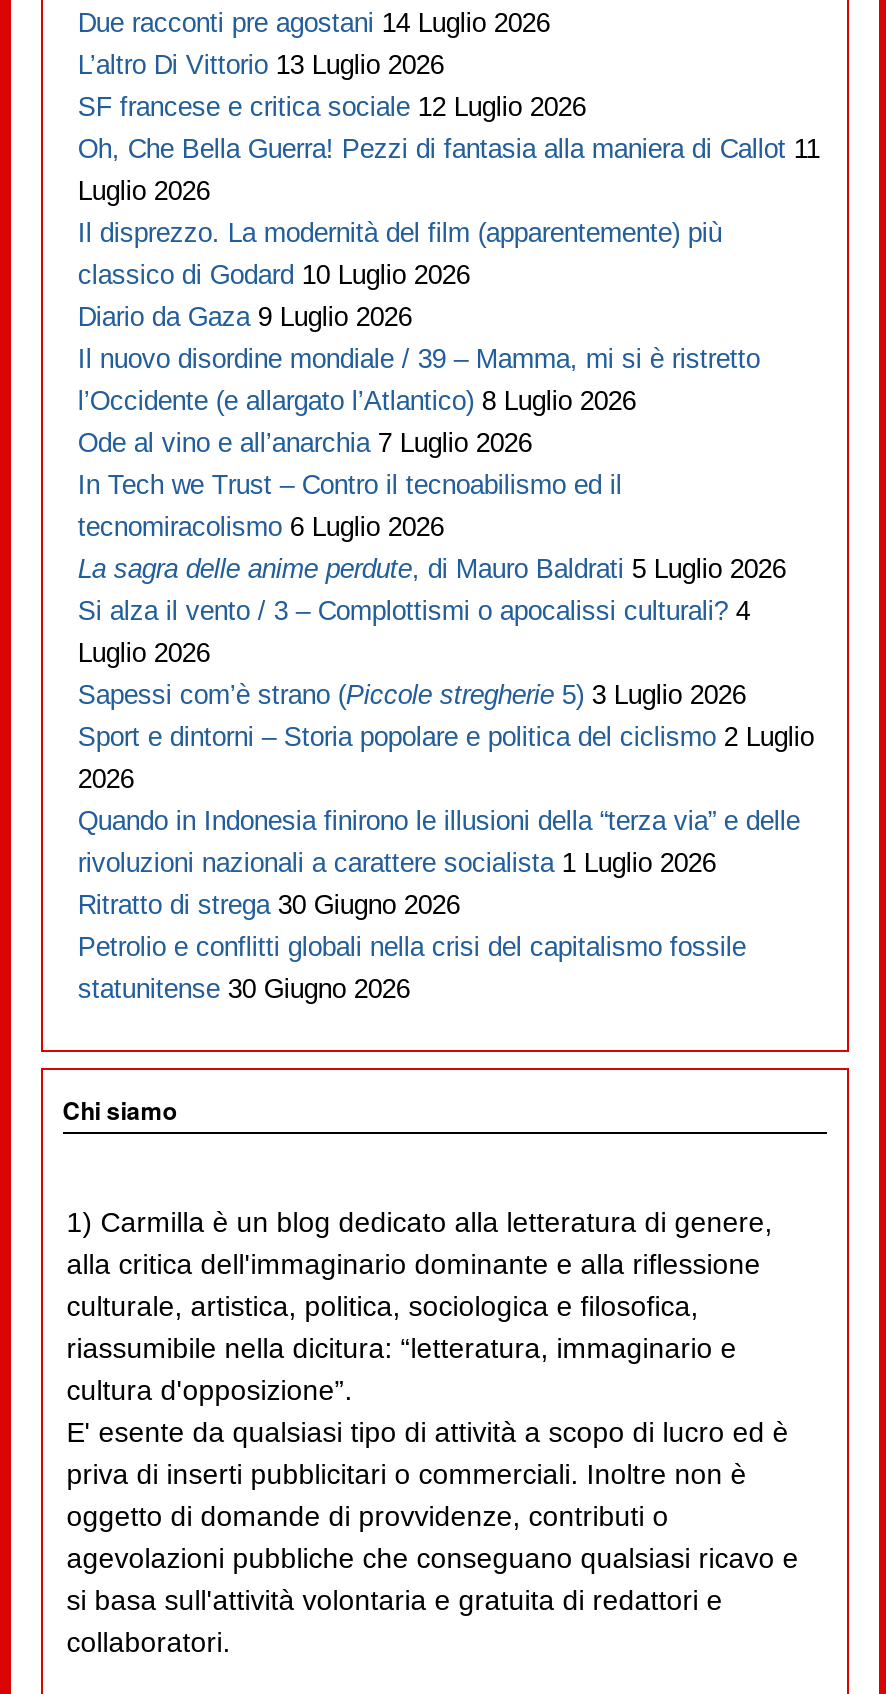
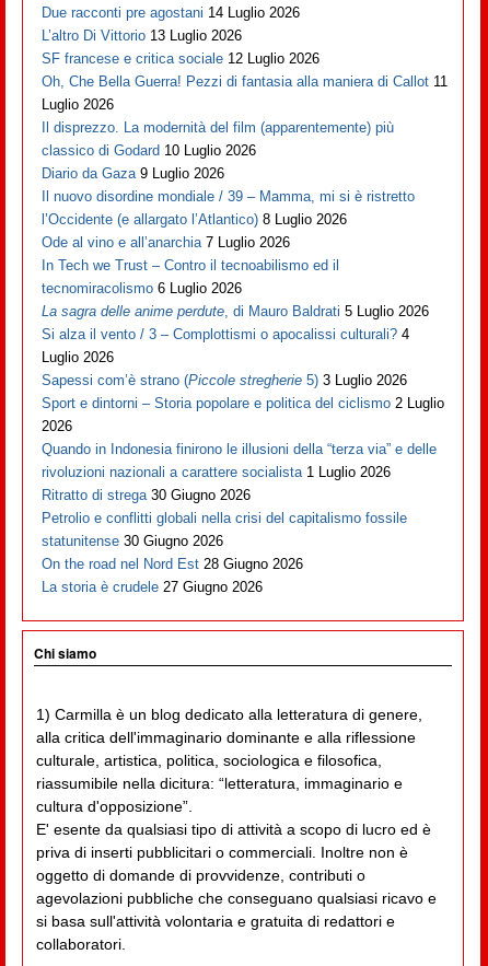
+ On the road nel Nord Est 28 Giugno 2026
+ La storia è crudele 27 Giugno 2026
